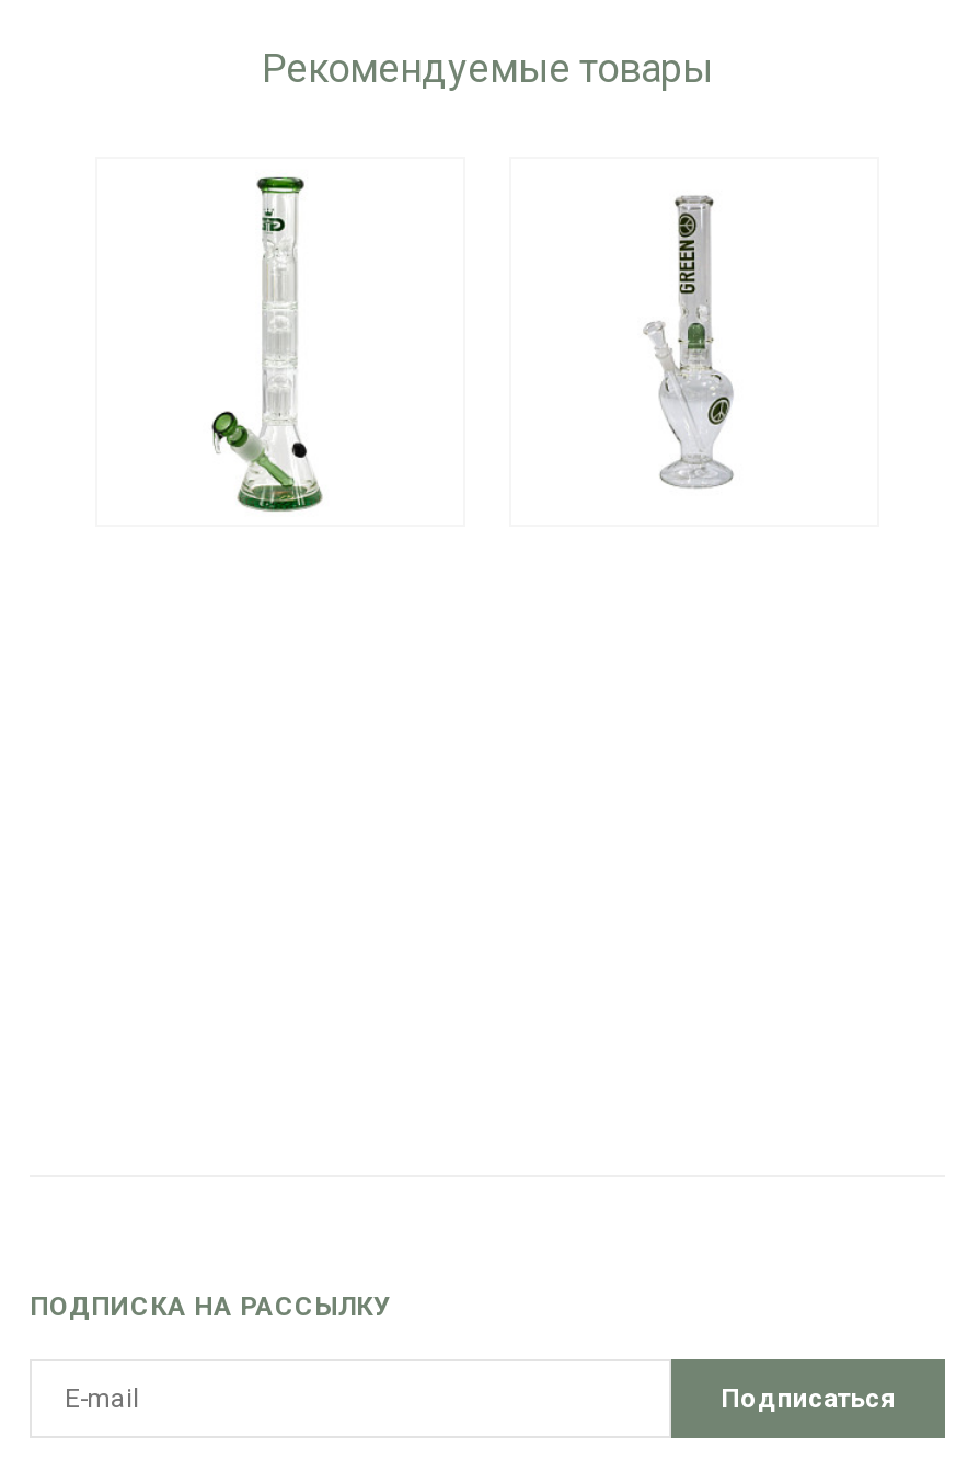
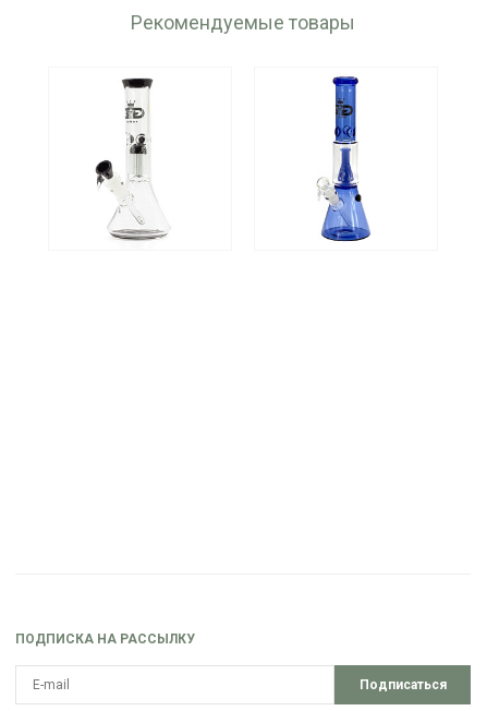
- [image]
+ [image]

- [image]
+ [image]
